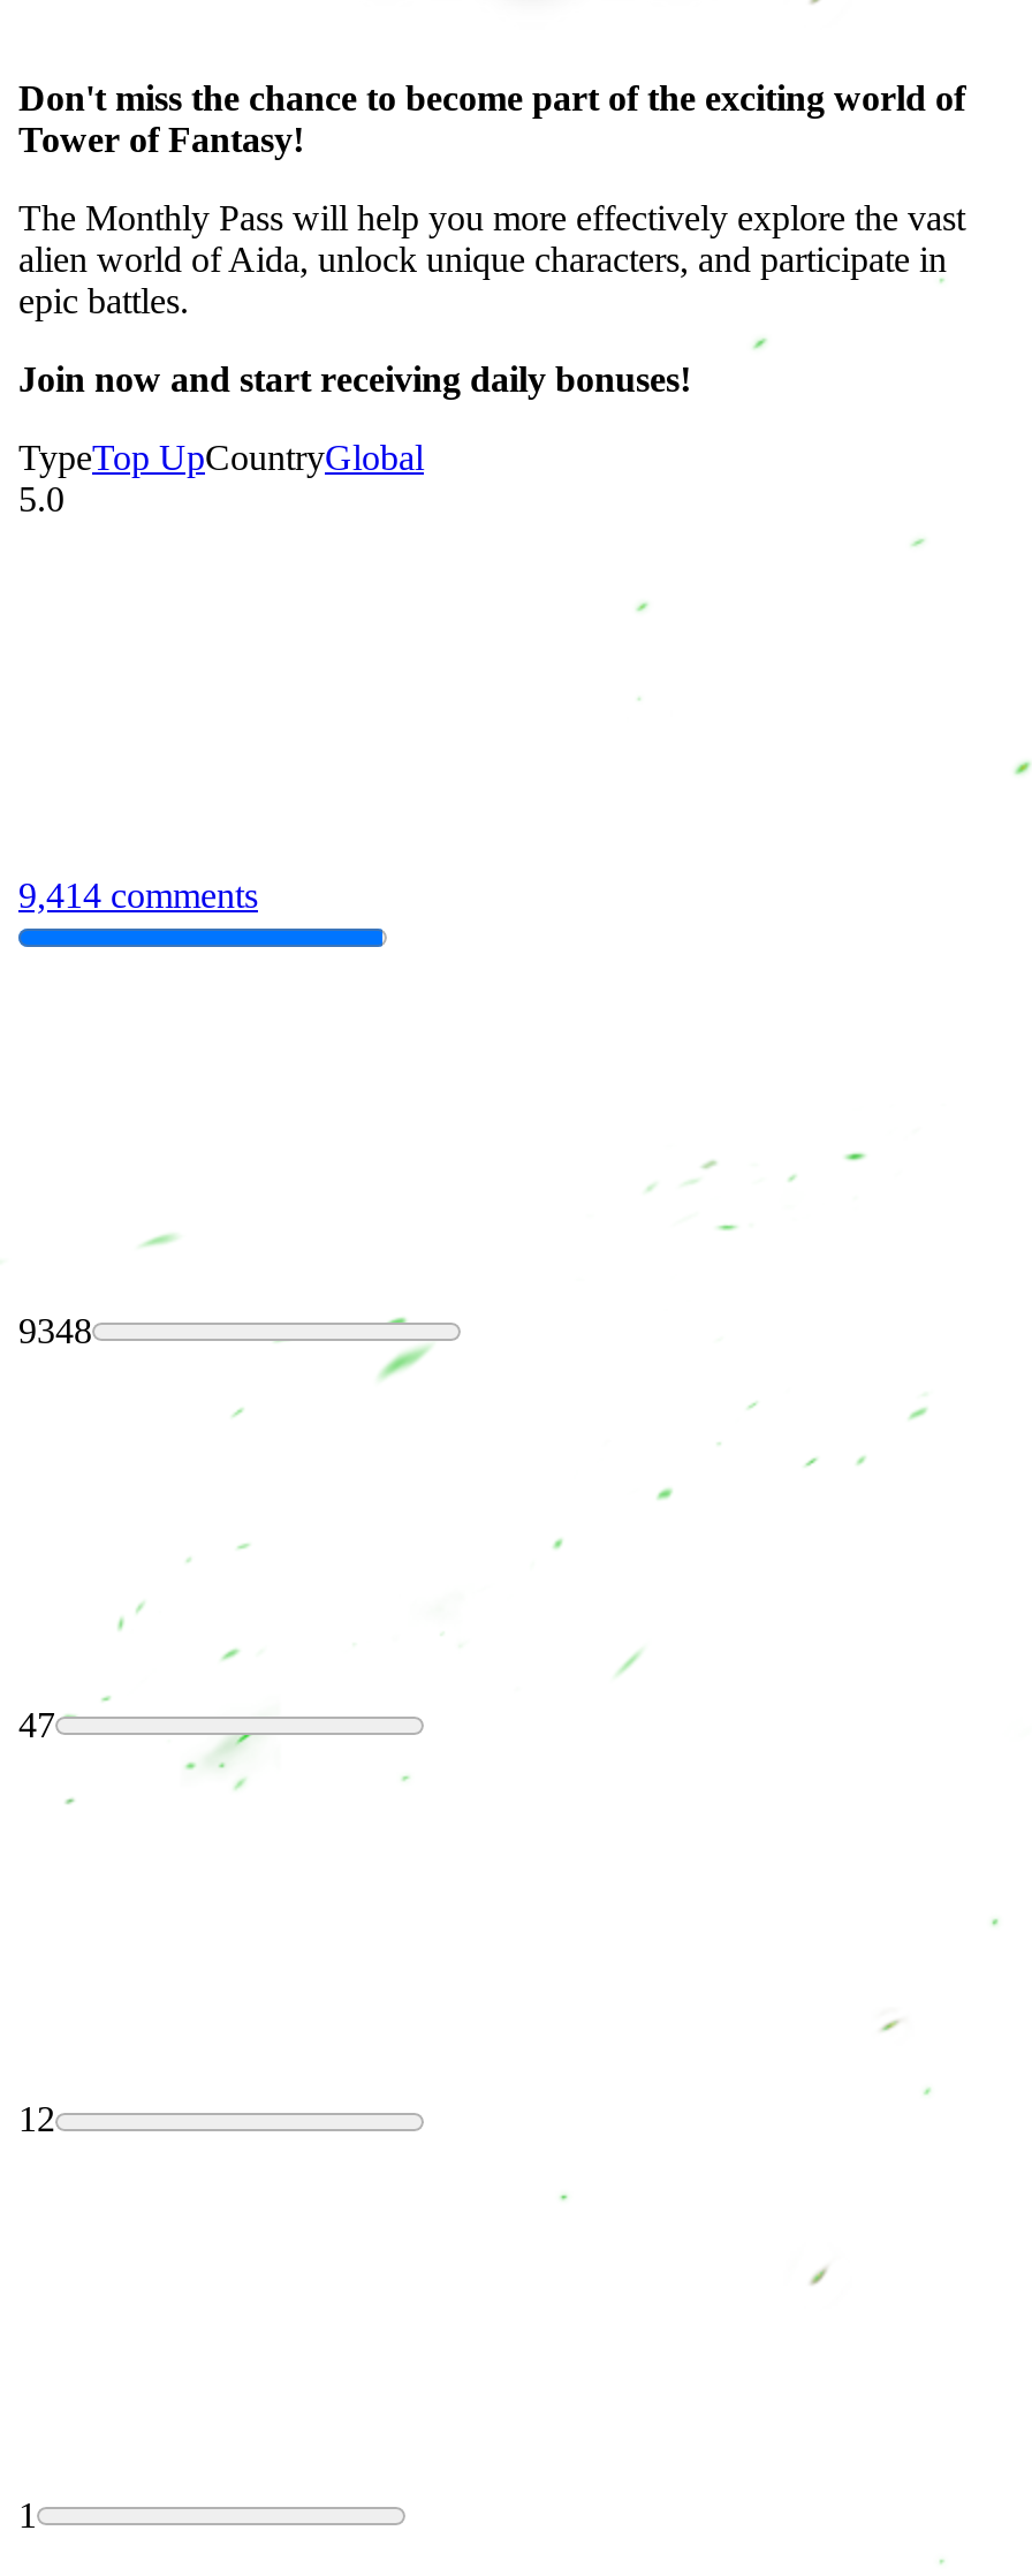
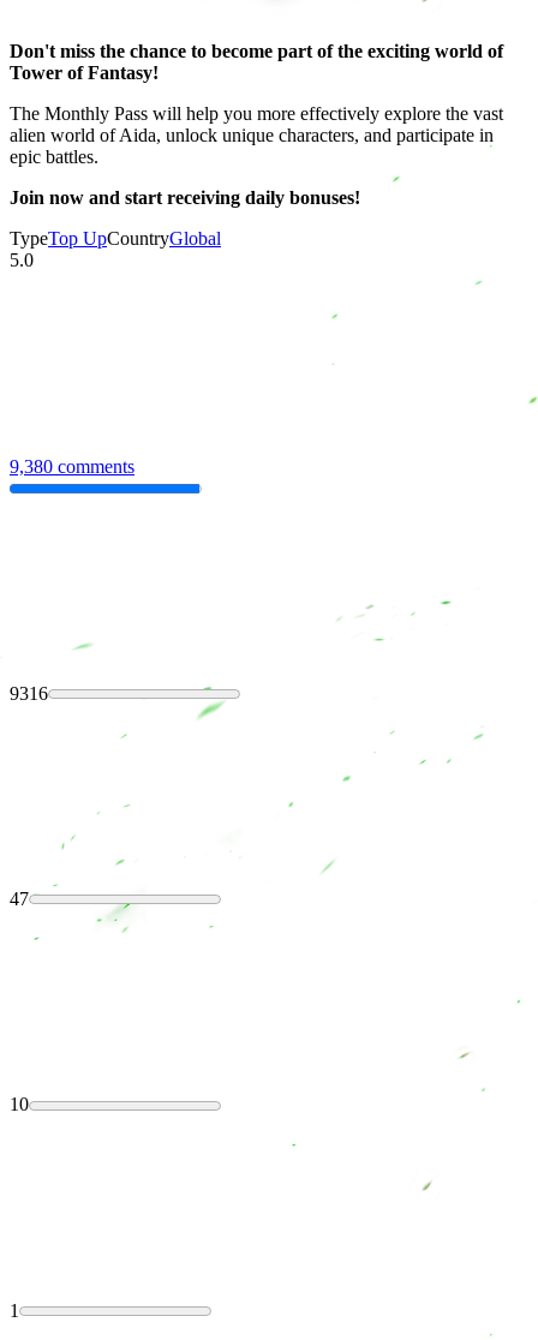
- 9,414 comments
+ 9,380 comments

- 9348
+ 9316

- 12
+ 10
